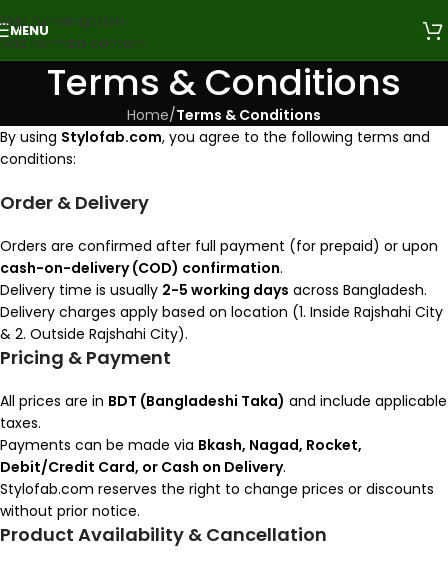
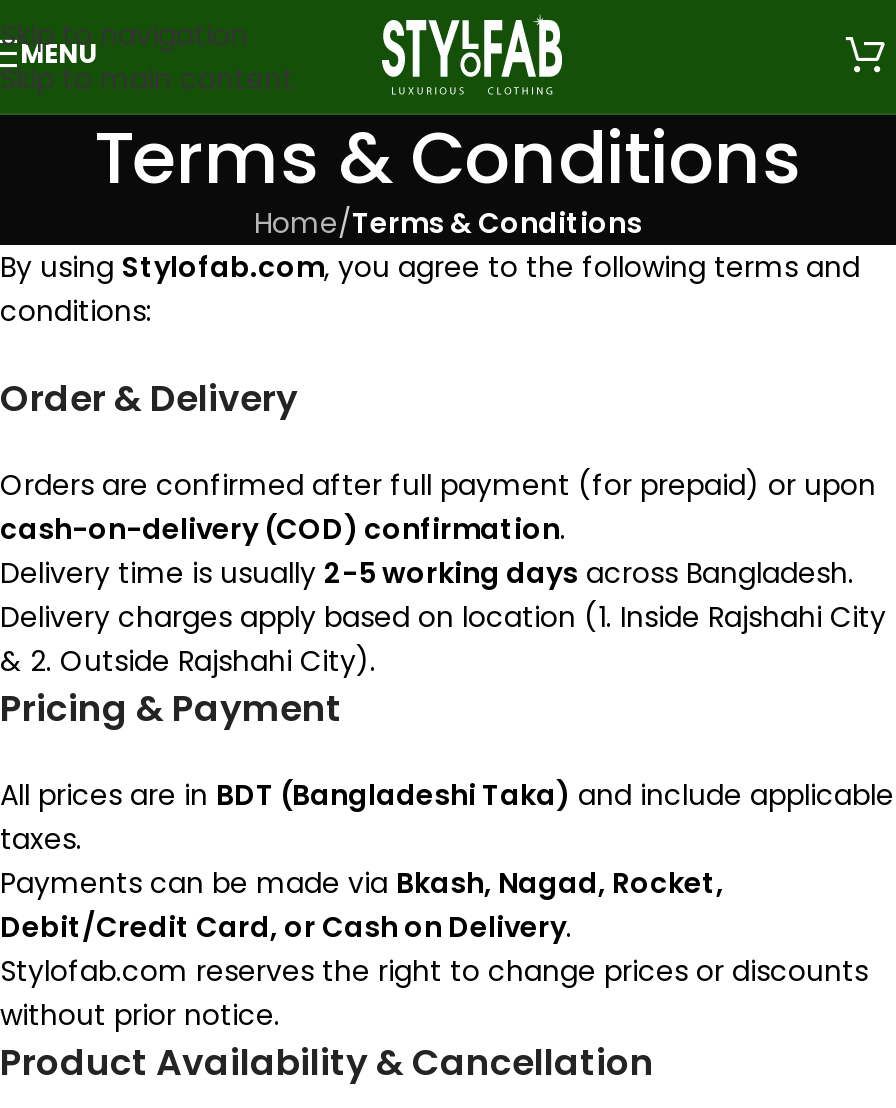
+ [image]
